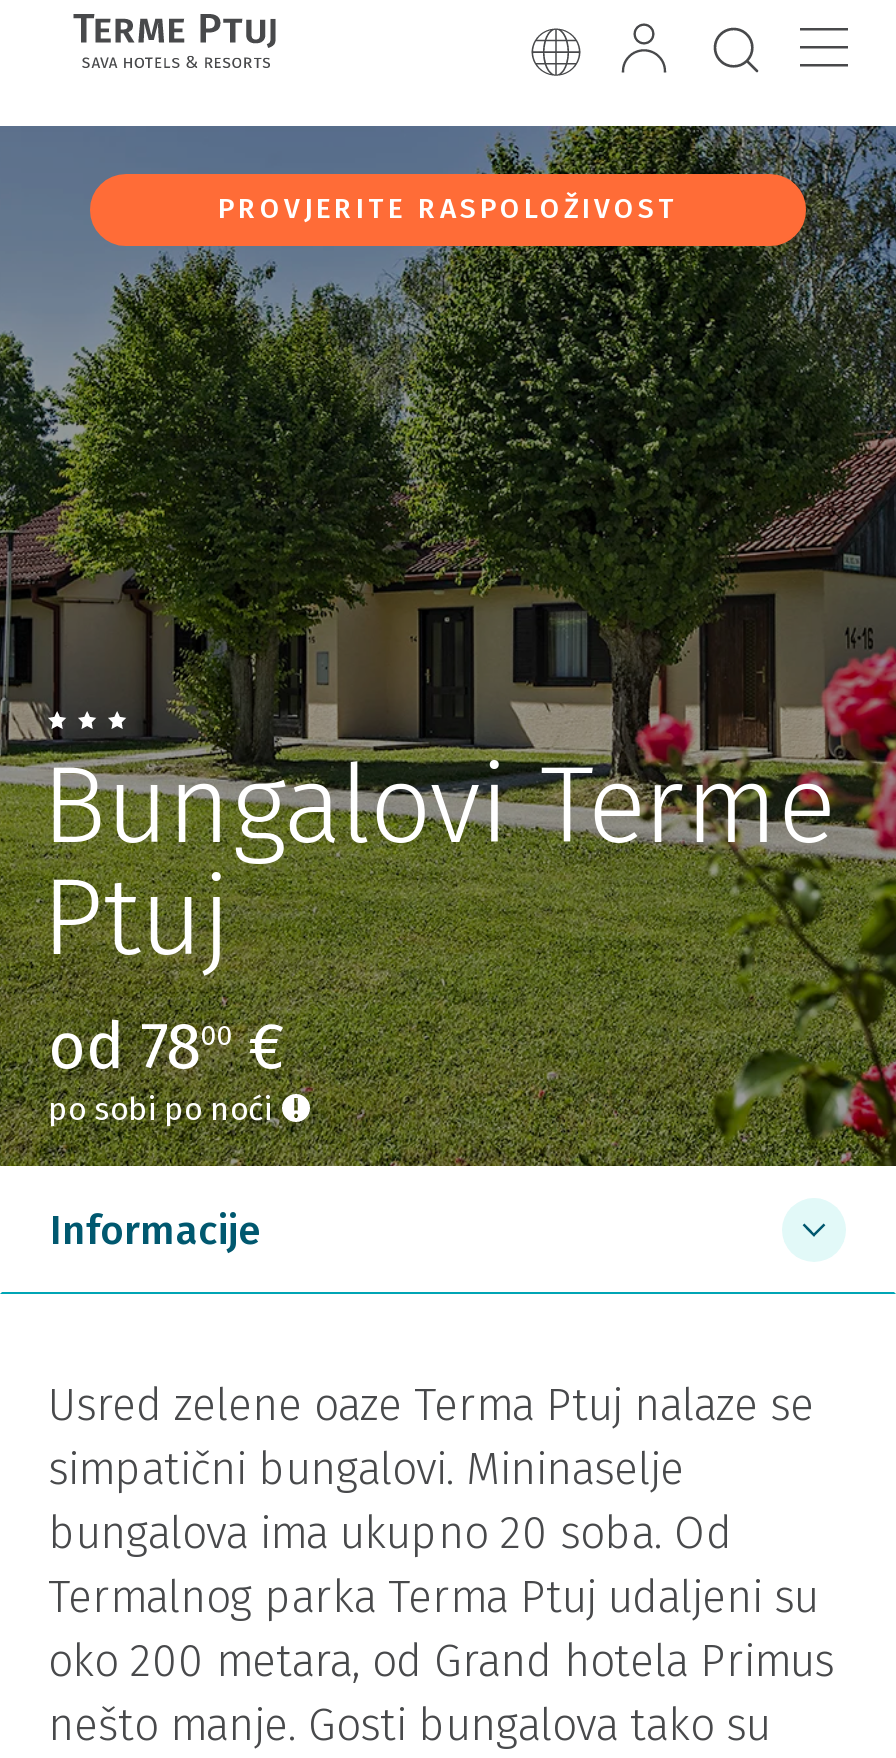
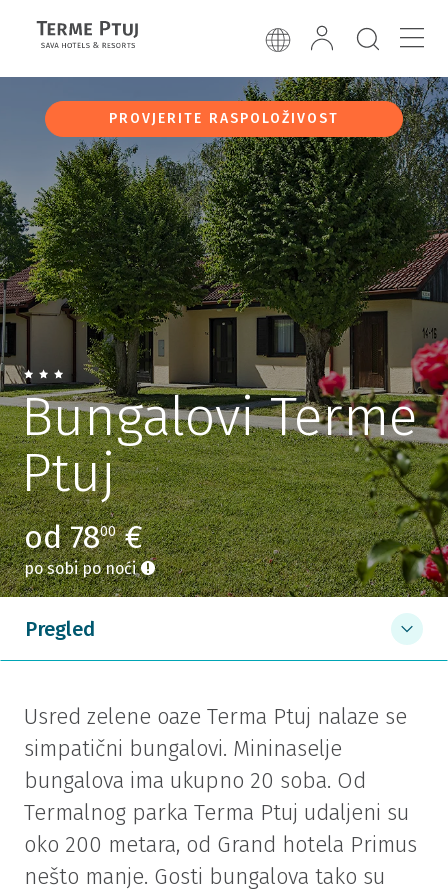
- Informacije
+ Pregled
